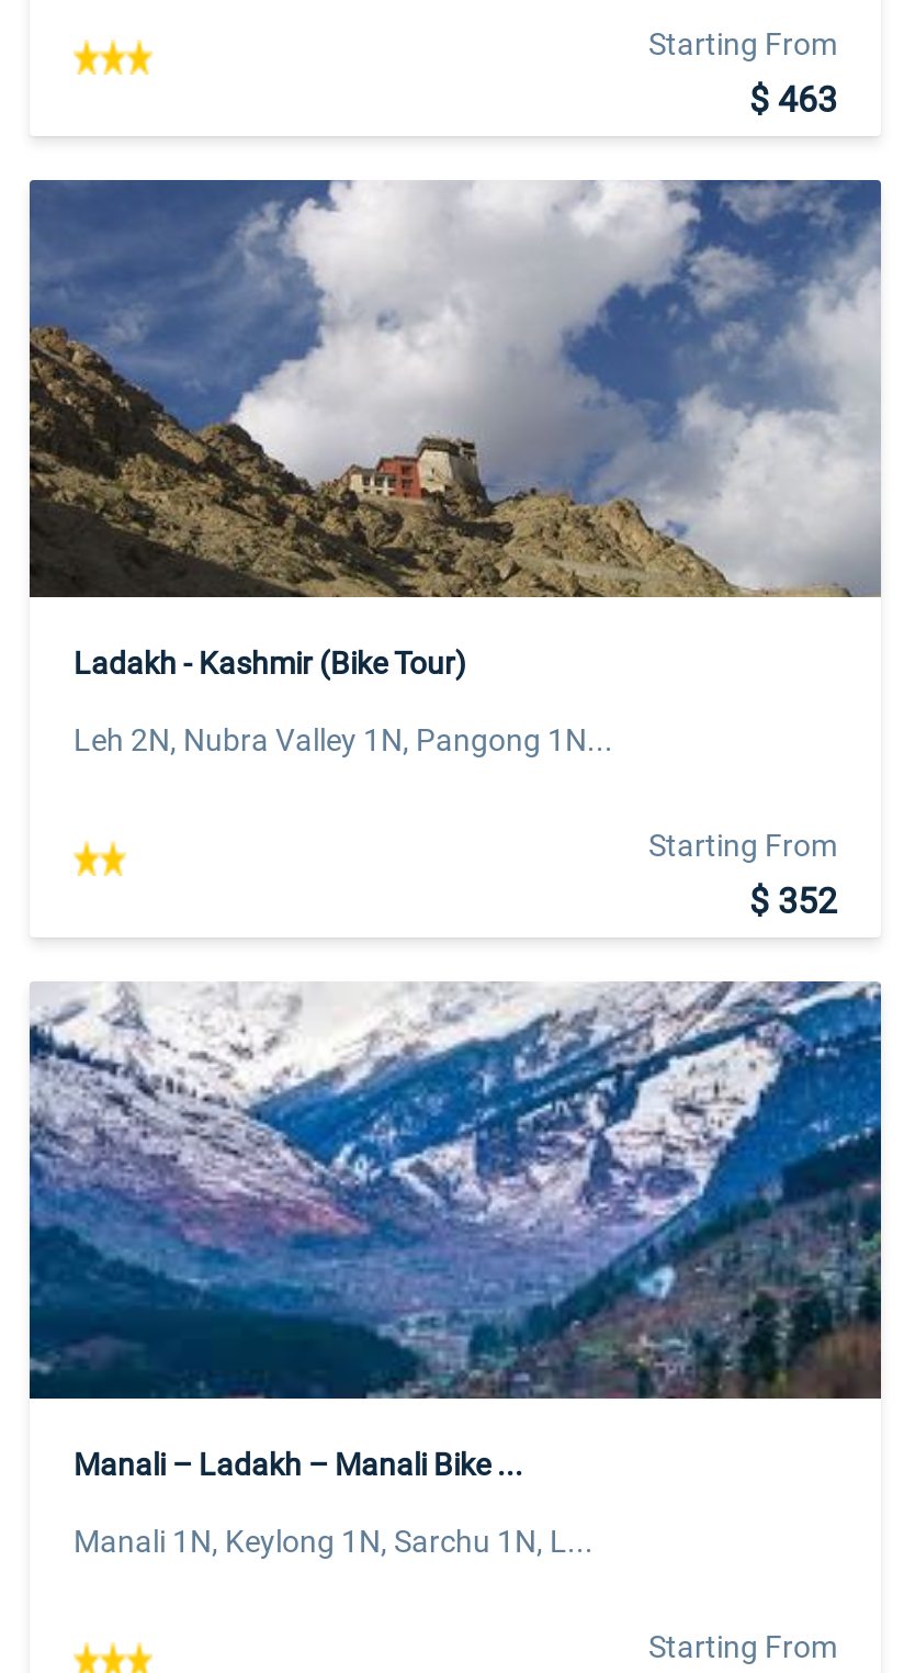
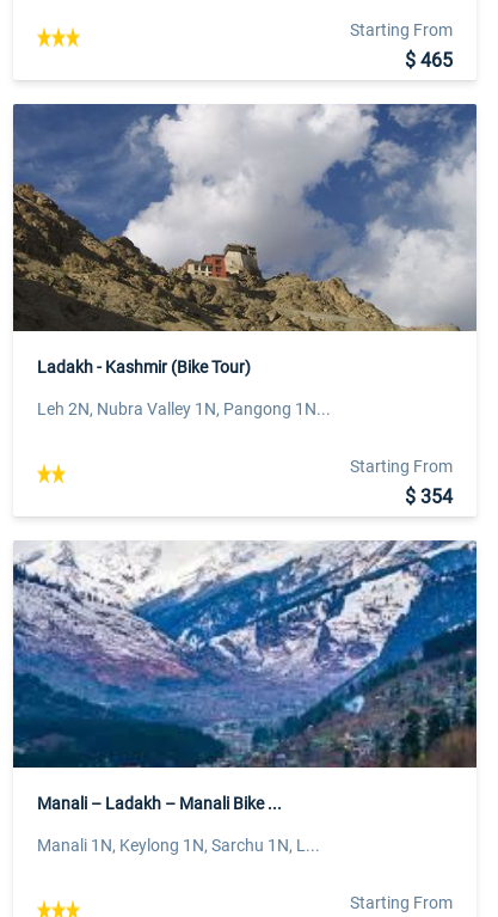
- $ 463
+ $ 465

- $ 352
+ $ 354
